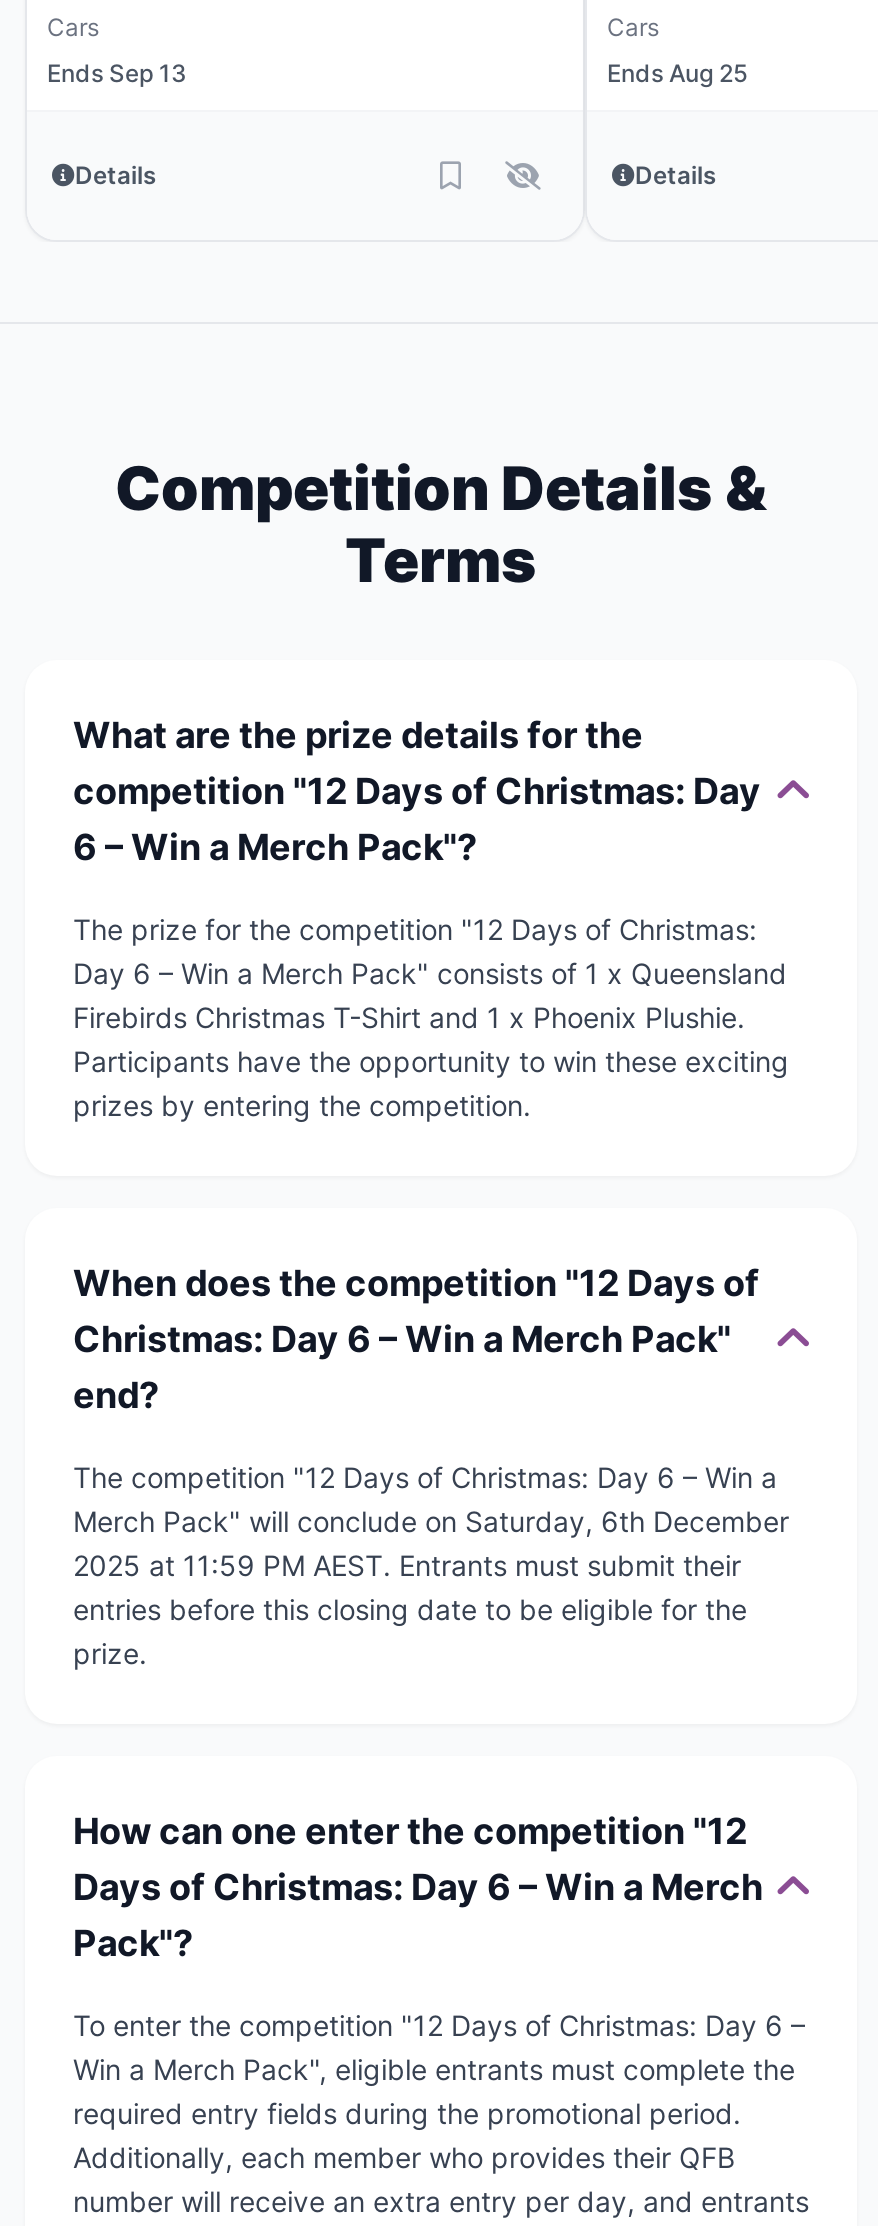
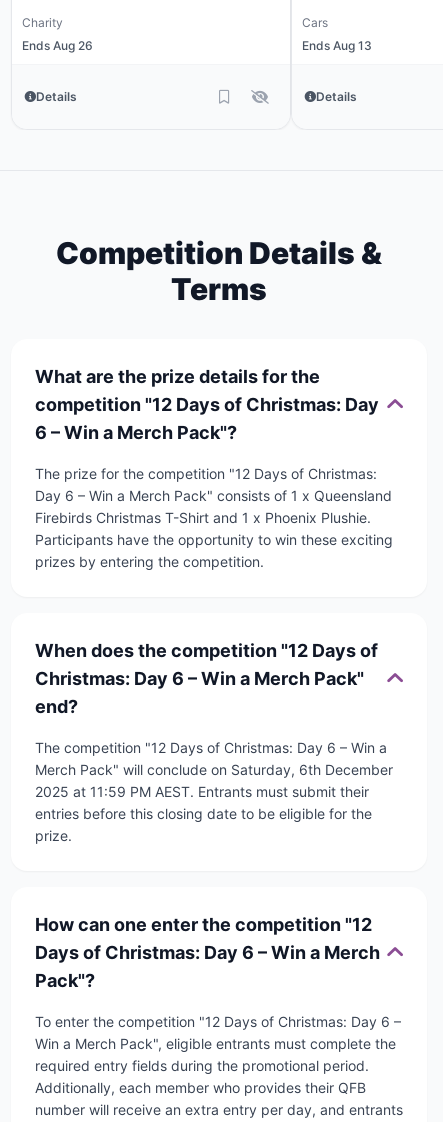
- Cars
+ Charity

- Ends Sep 13
+ Ends Aug 26

- Ends Aug 25
+ Ends Aug 13
